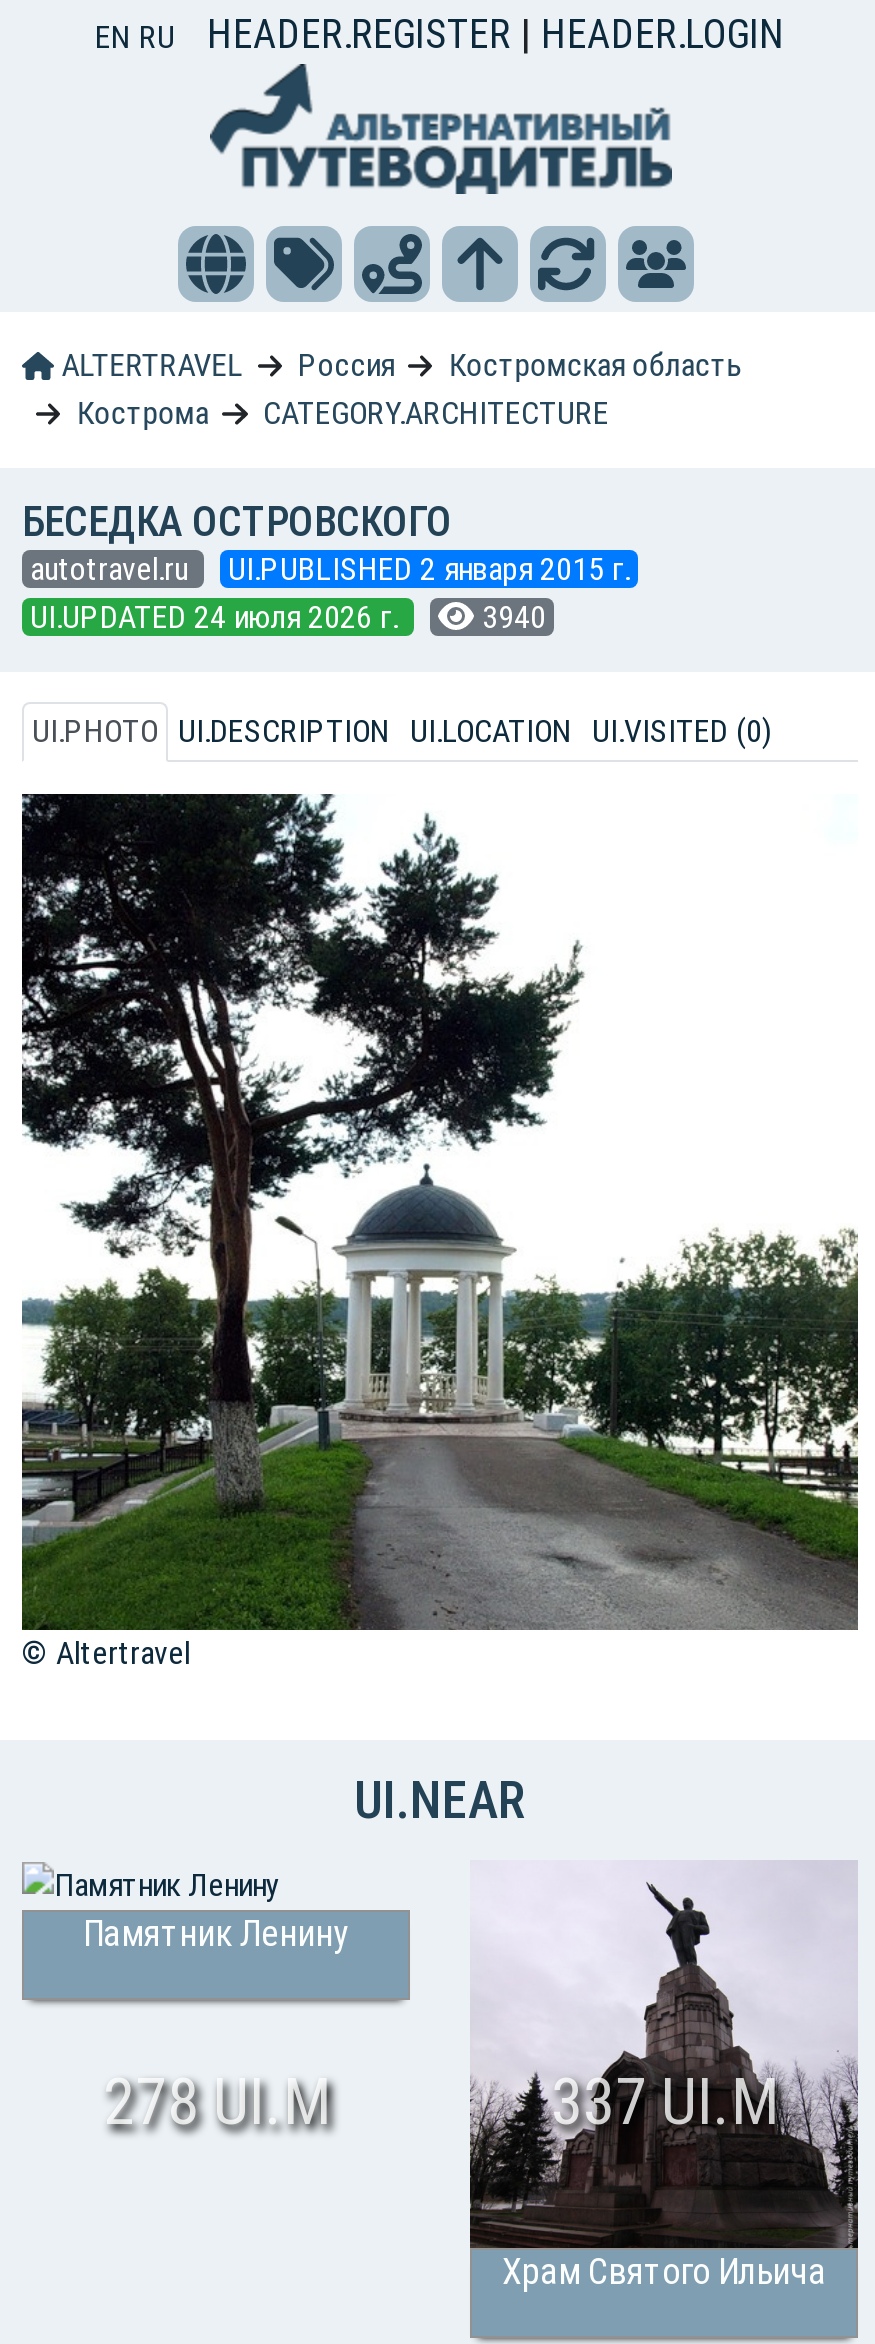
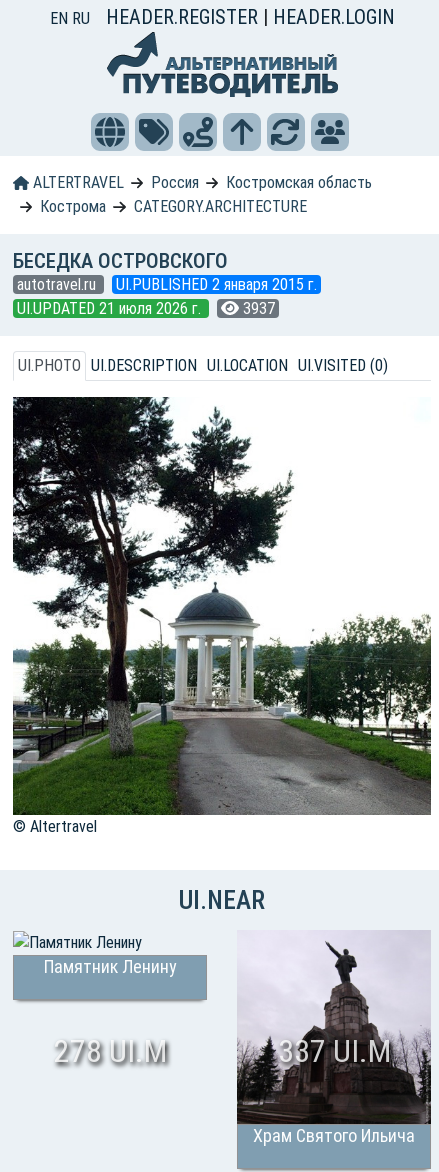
- UI.UPDATED 24 июля 2026 г.
+ UI.UPDATED 21 июля 2026 г.

- 3940
+ 3937
